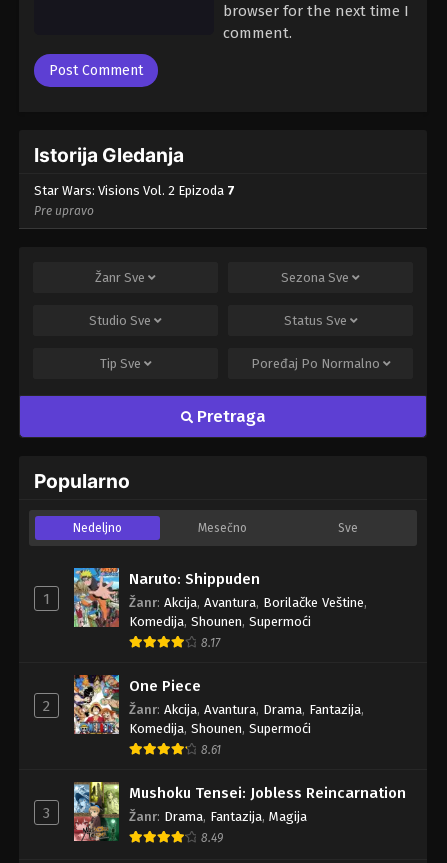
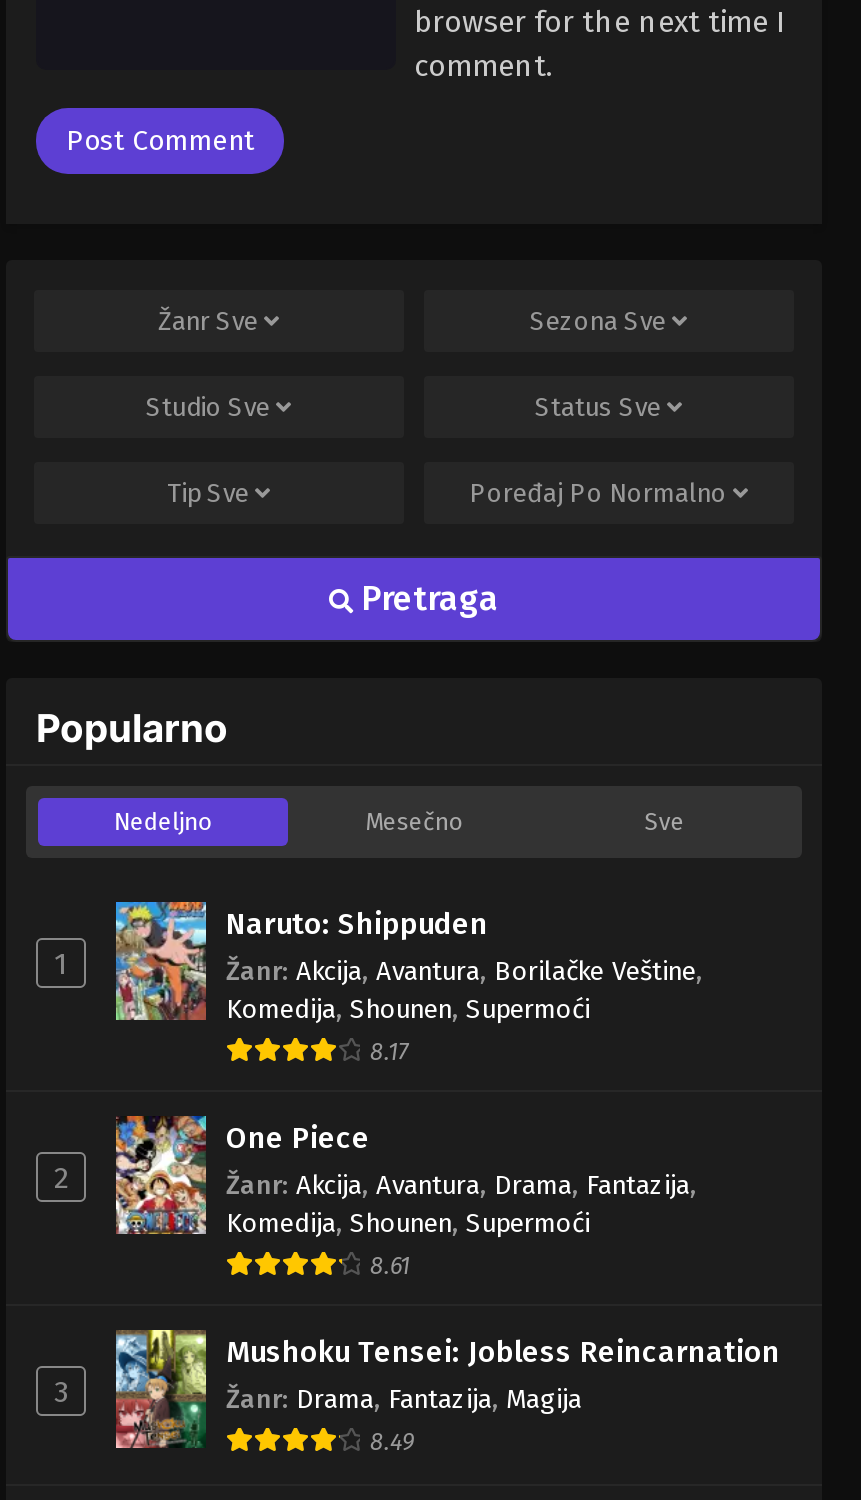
- Istorija Gledanja
- Star Wars: Visions Vol. 2 Epizoda 7
- Pre upravo
